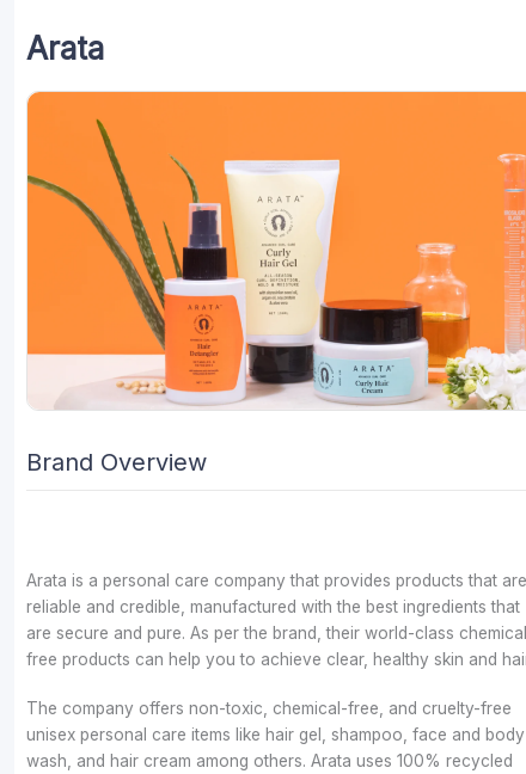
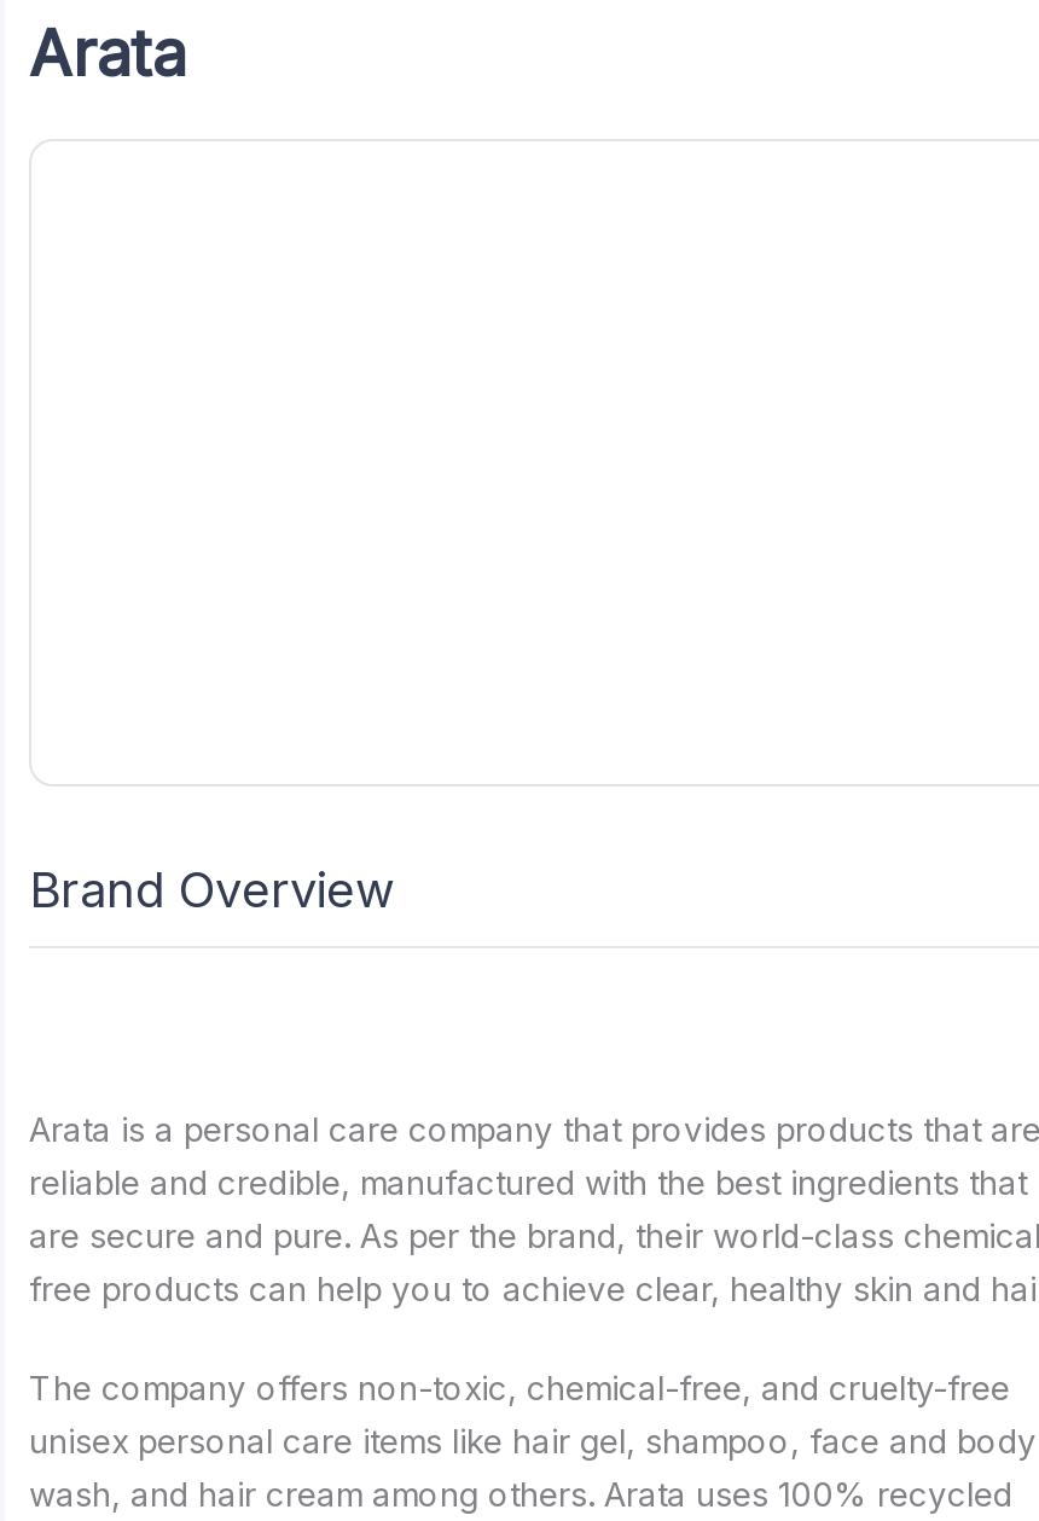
- [image]
